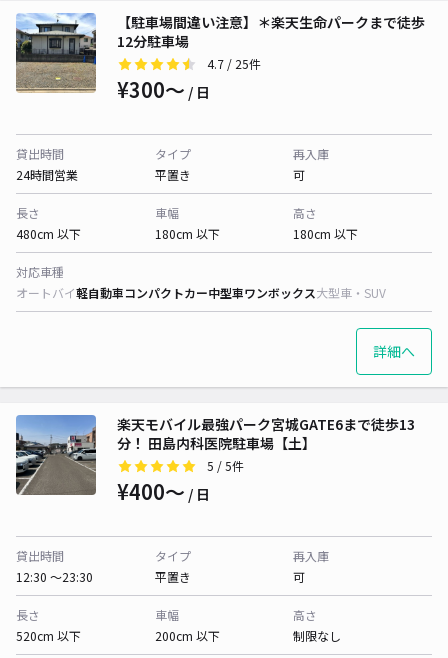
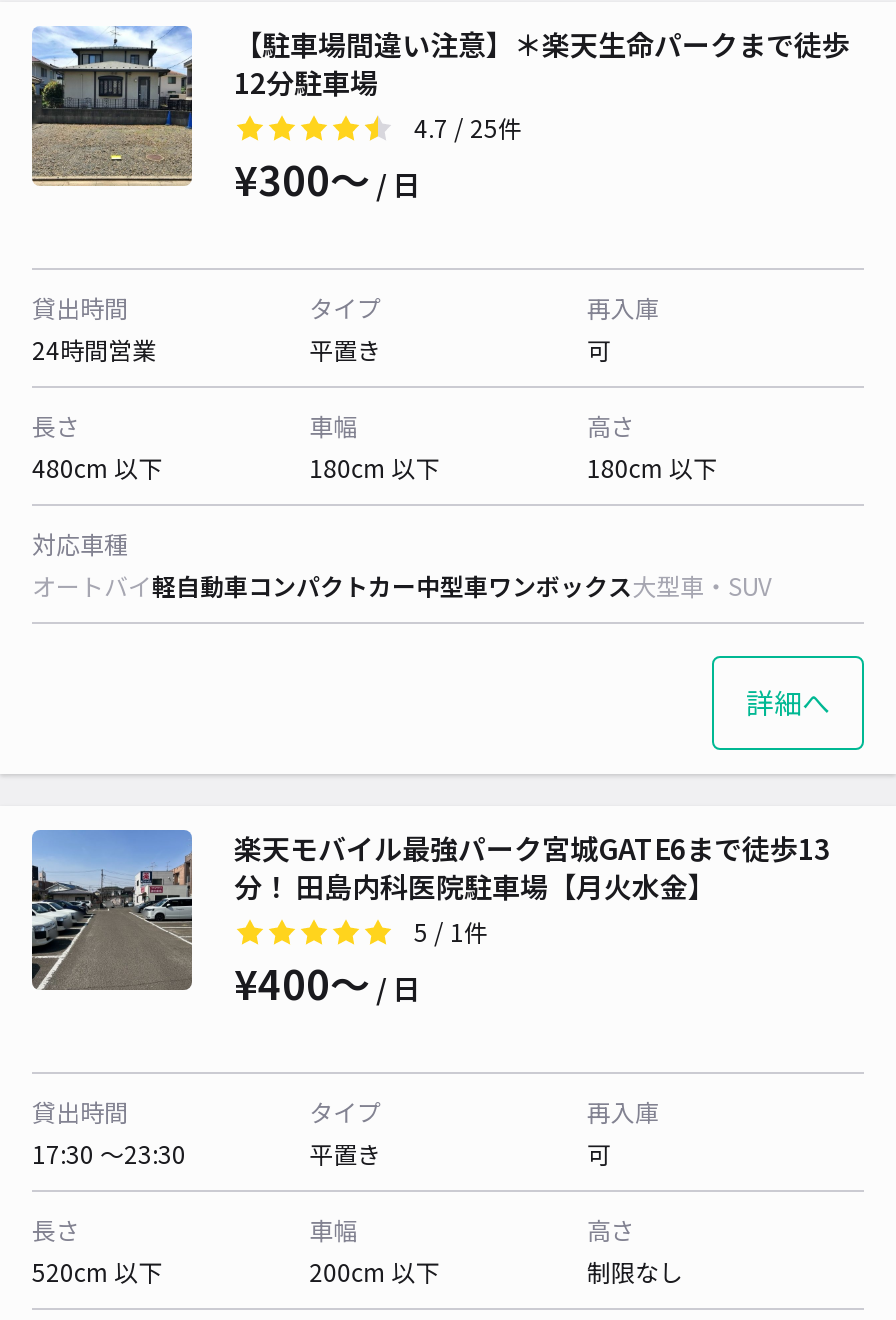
- 分！ 田島内科医院駐車場【土】
- 5 / 5件
+ 分！ 田島内科医院駐車場【月火水金】
+ 5 / 1件

- 12:30 〜23:30
+ 17:30 〜23:30
